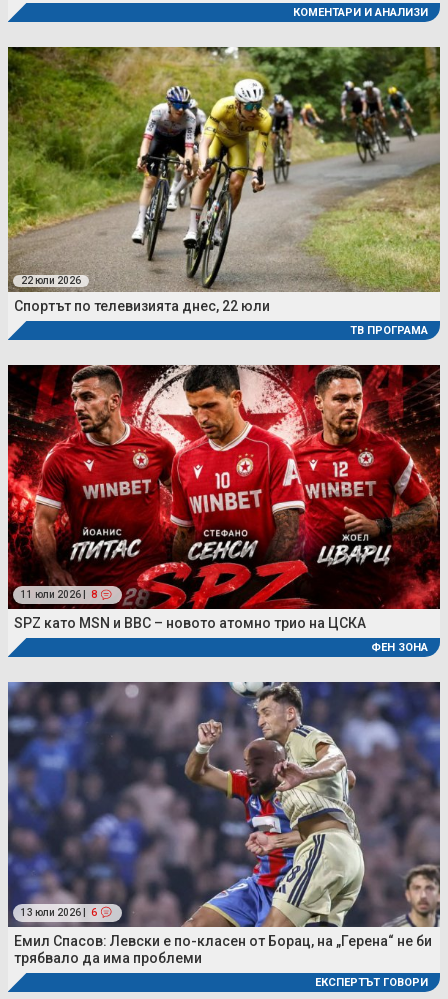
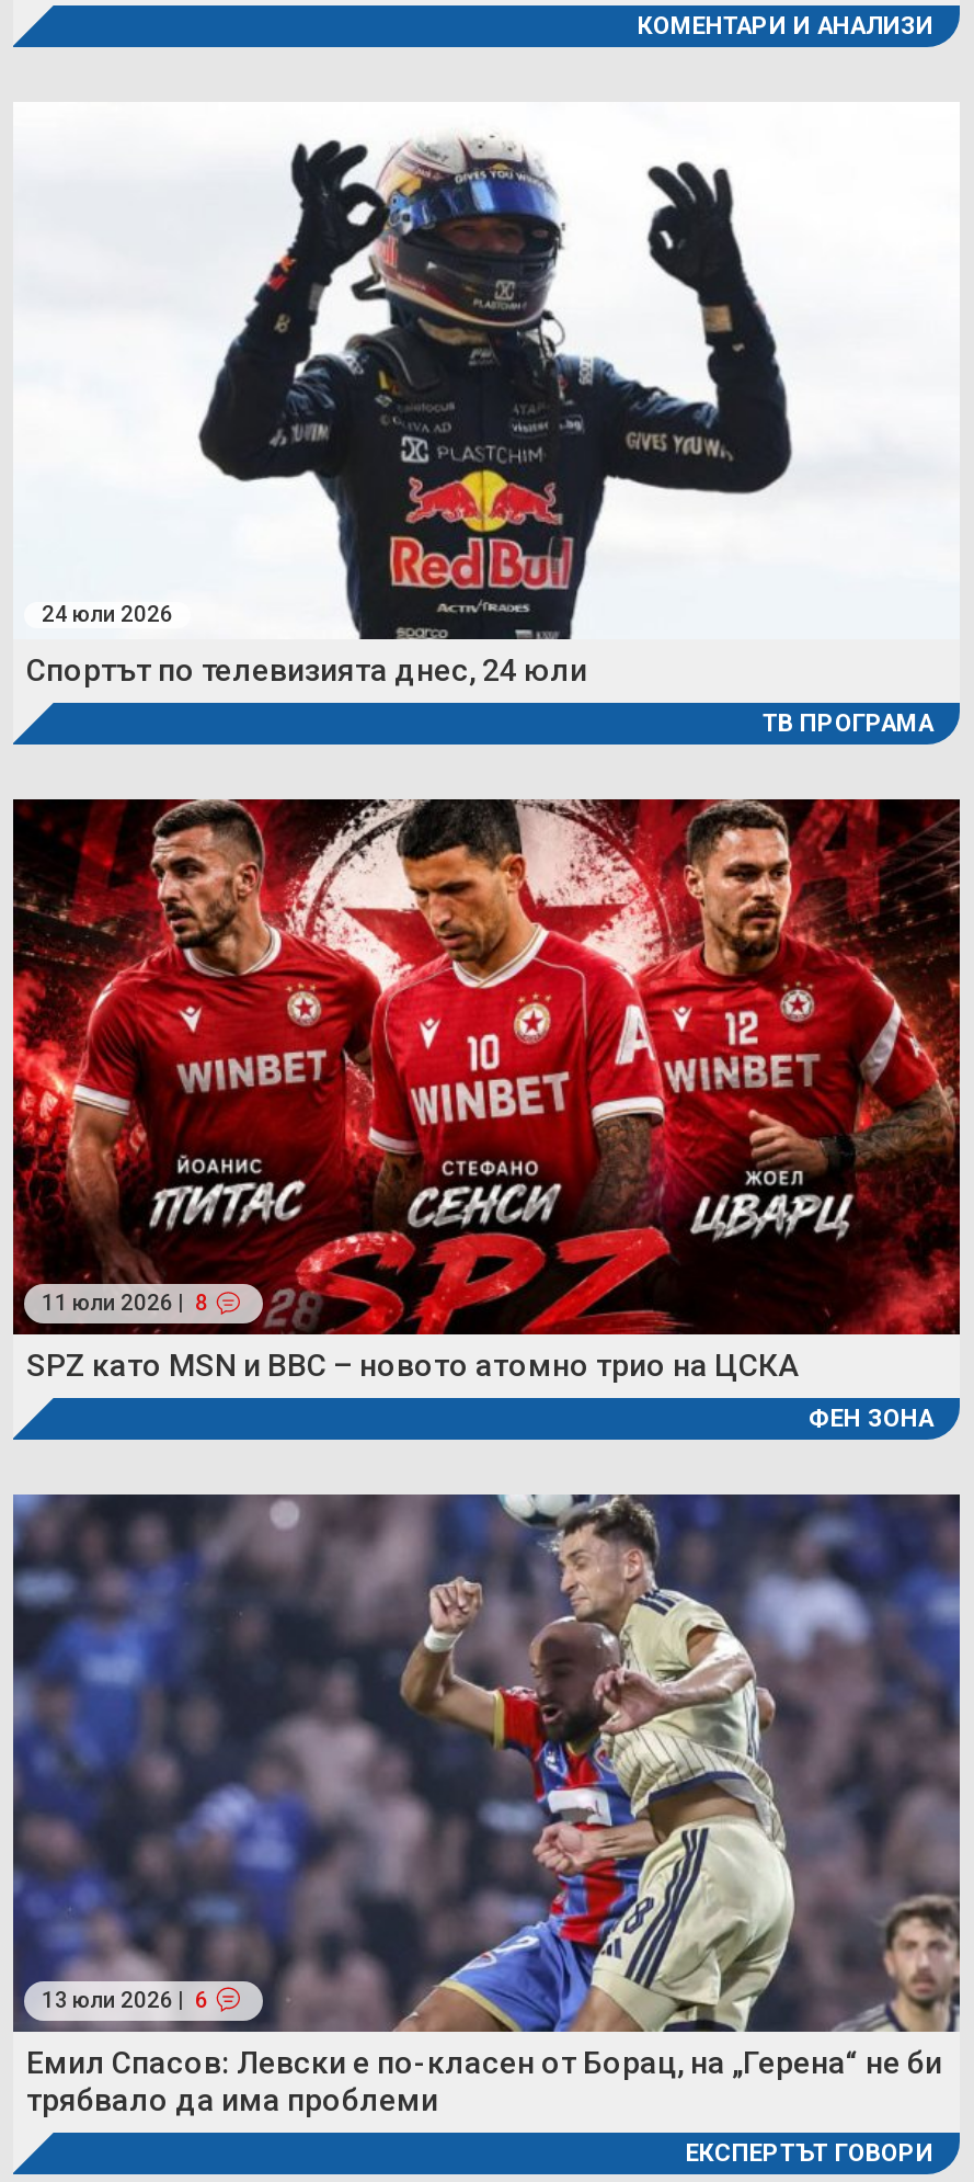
- [image]
- 22 юли 2026
+ [image]
+ 24 юли 2026

- Спортът по телевизията днес, 22 юли
+ Спортът по телевизията днес, 24 юли
